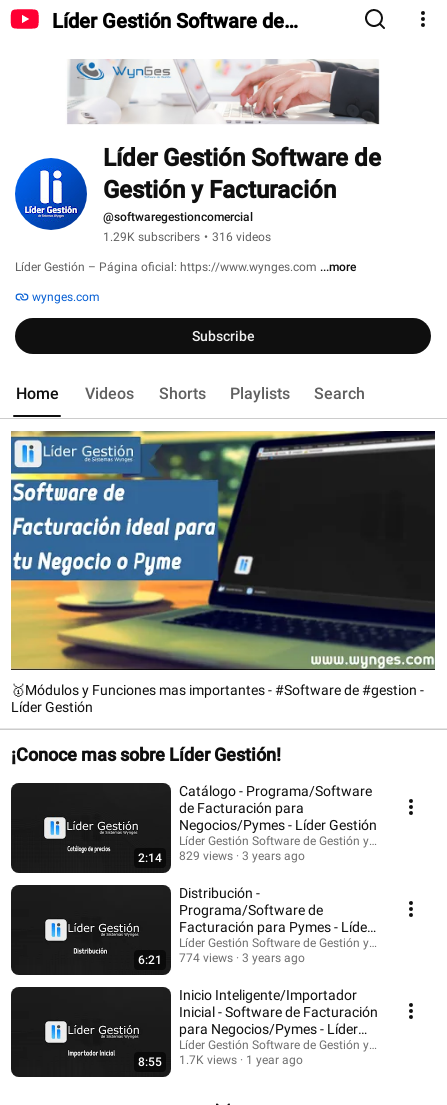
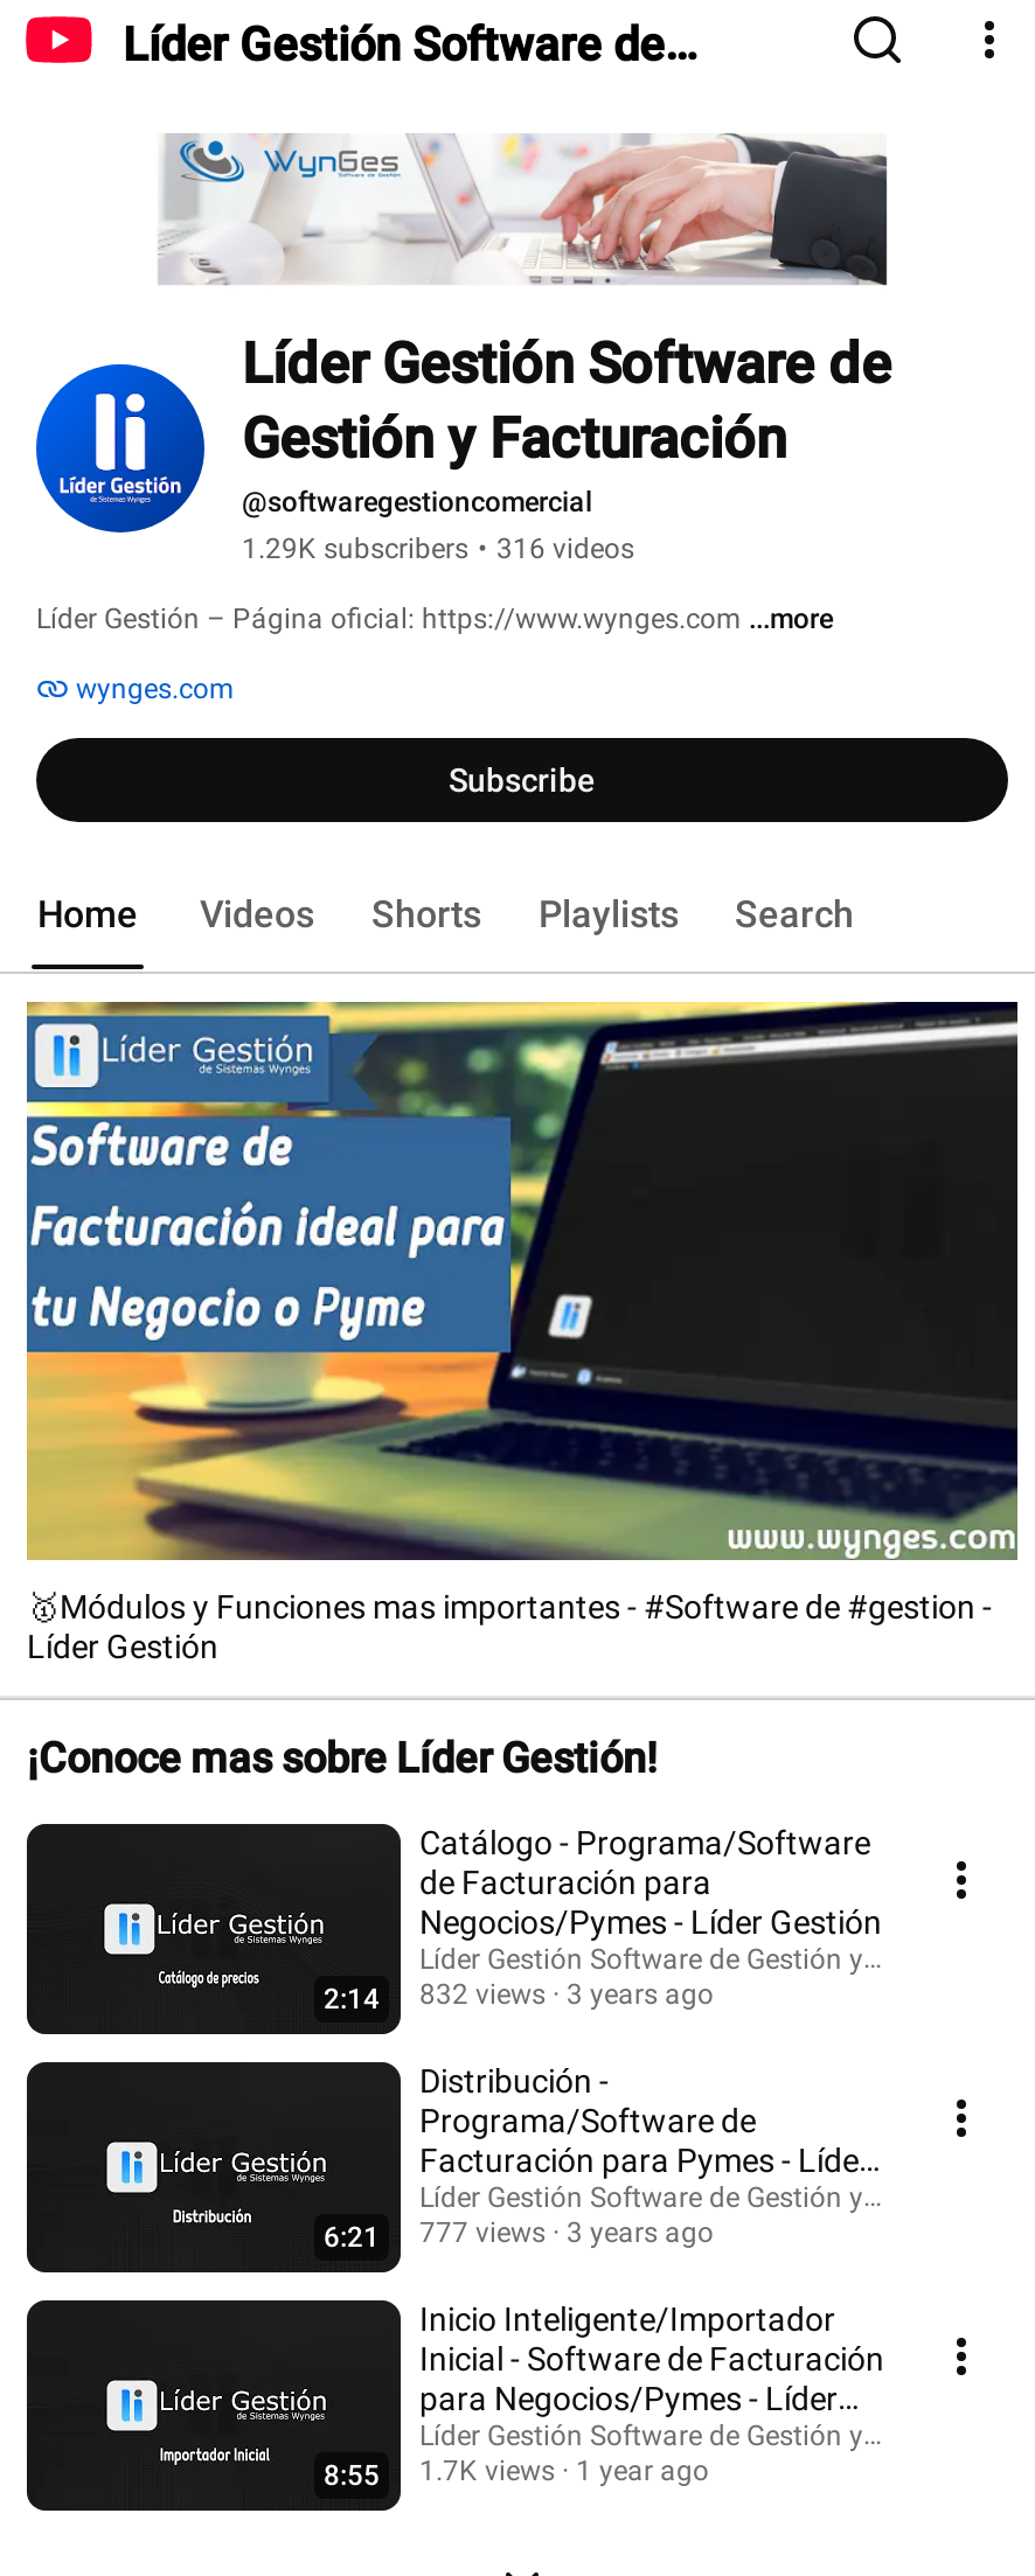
- 2:14 829 views 3 years ago
+ 2:14 832 views 3 years ago

- 6:21 774 views 3 years ago
+ 6:21 777 views 3 years ago
